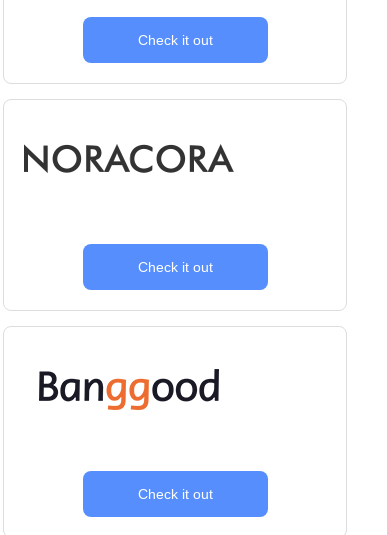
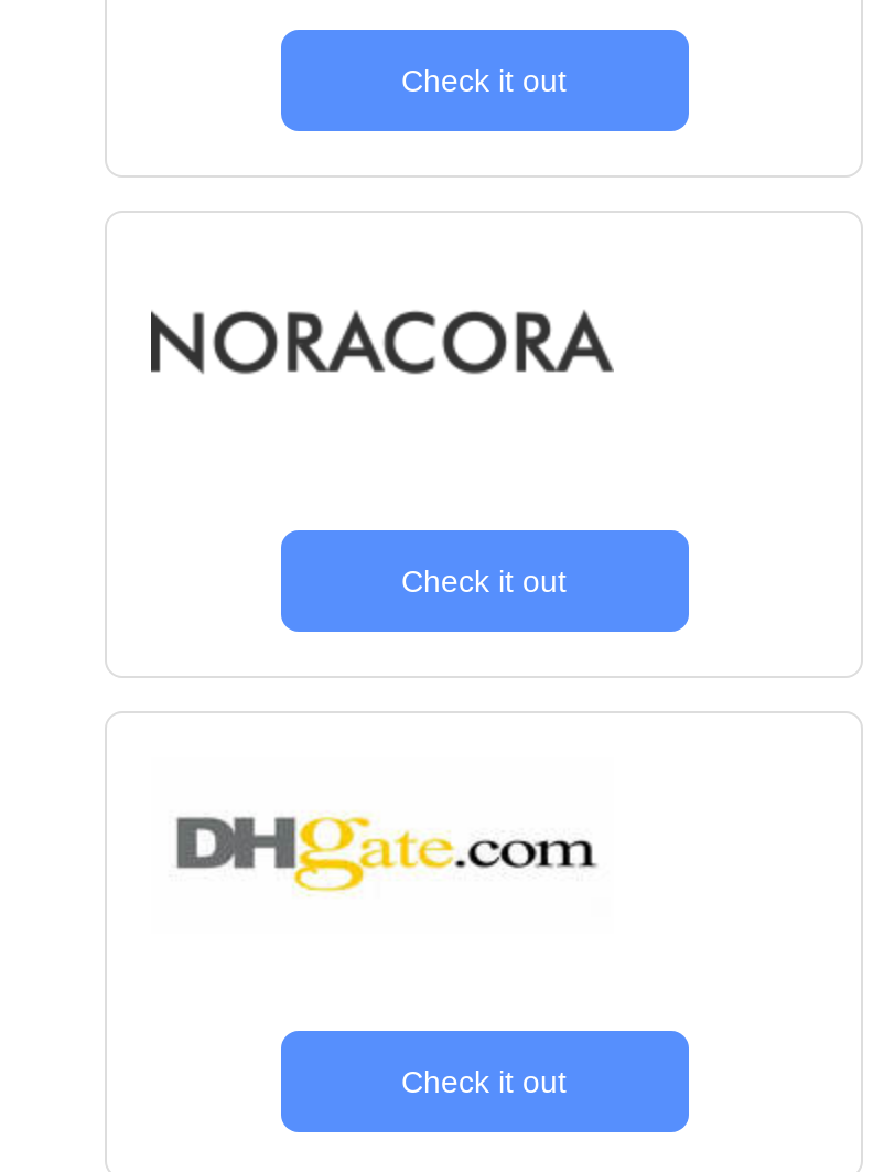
- [image]
+ [image]
